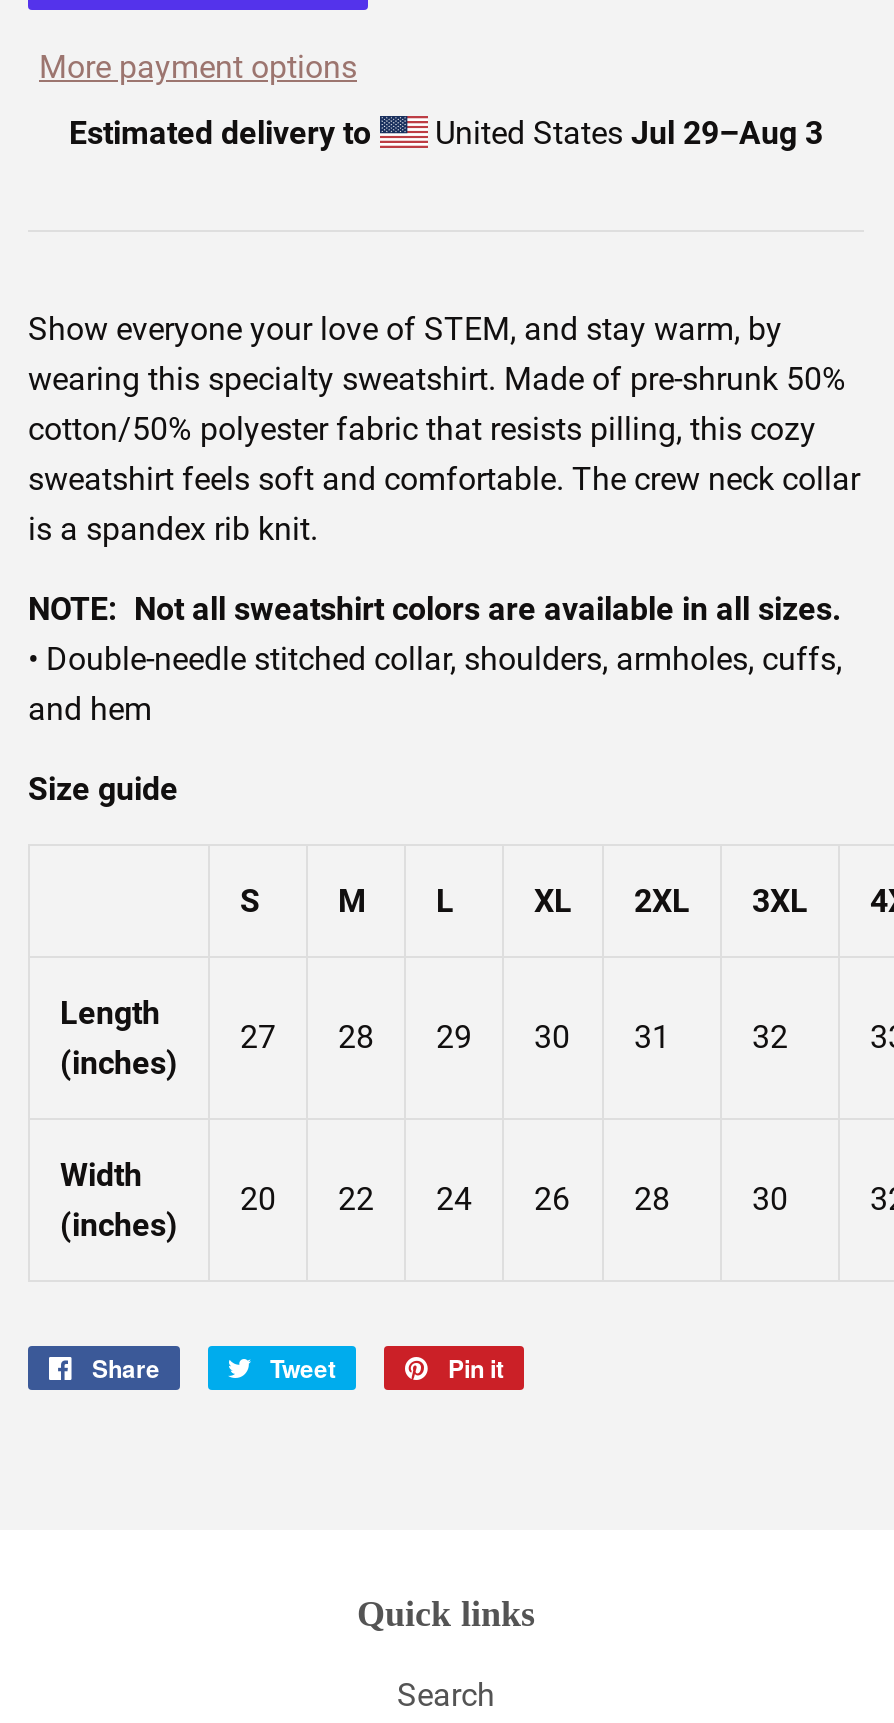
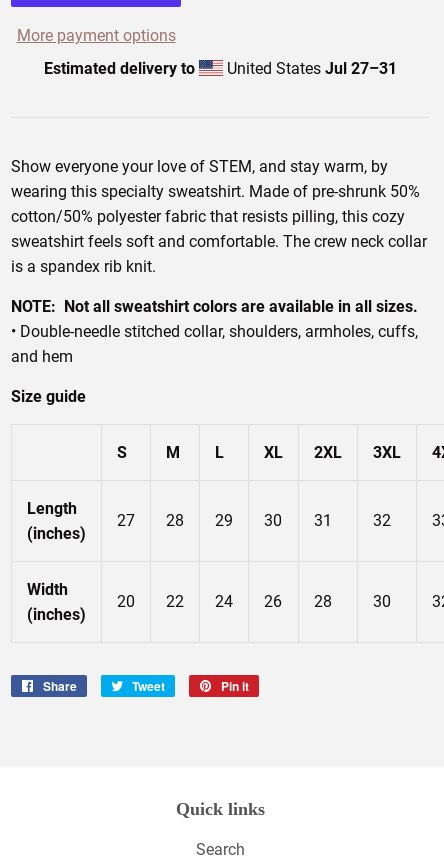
- United States Jul 29–Aug 3
+ United States Jul 27–31
